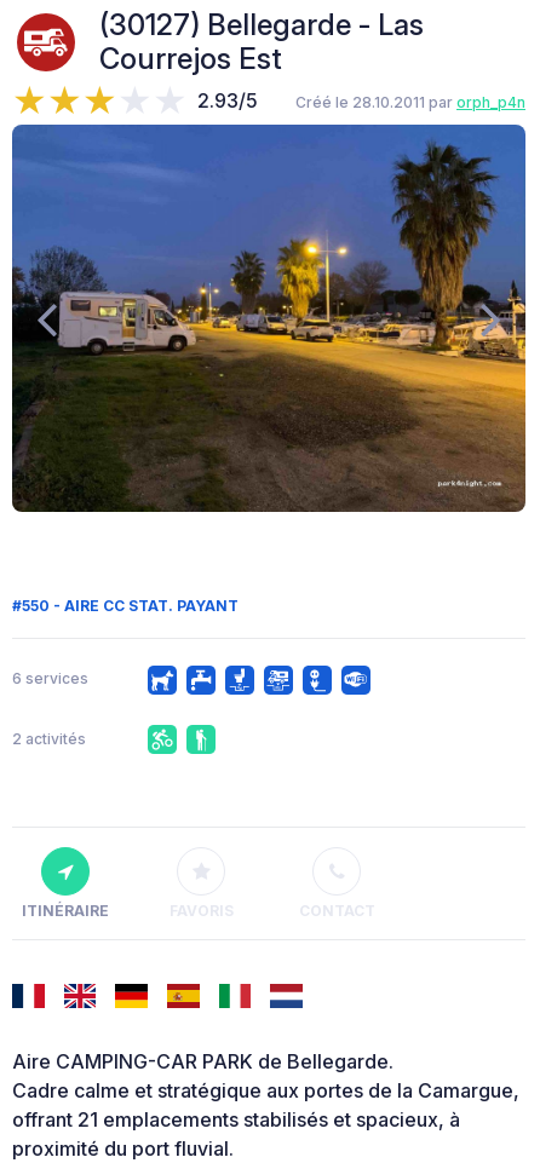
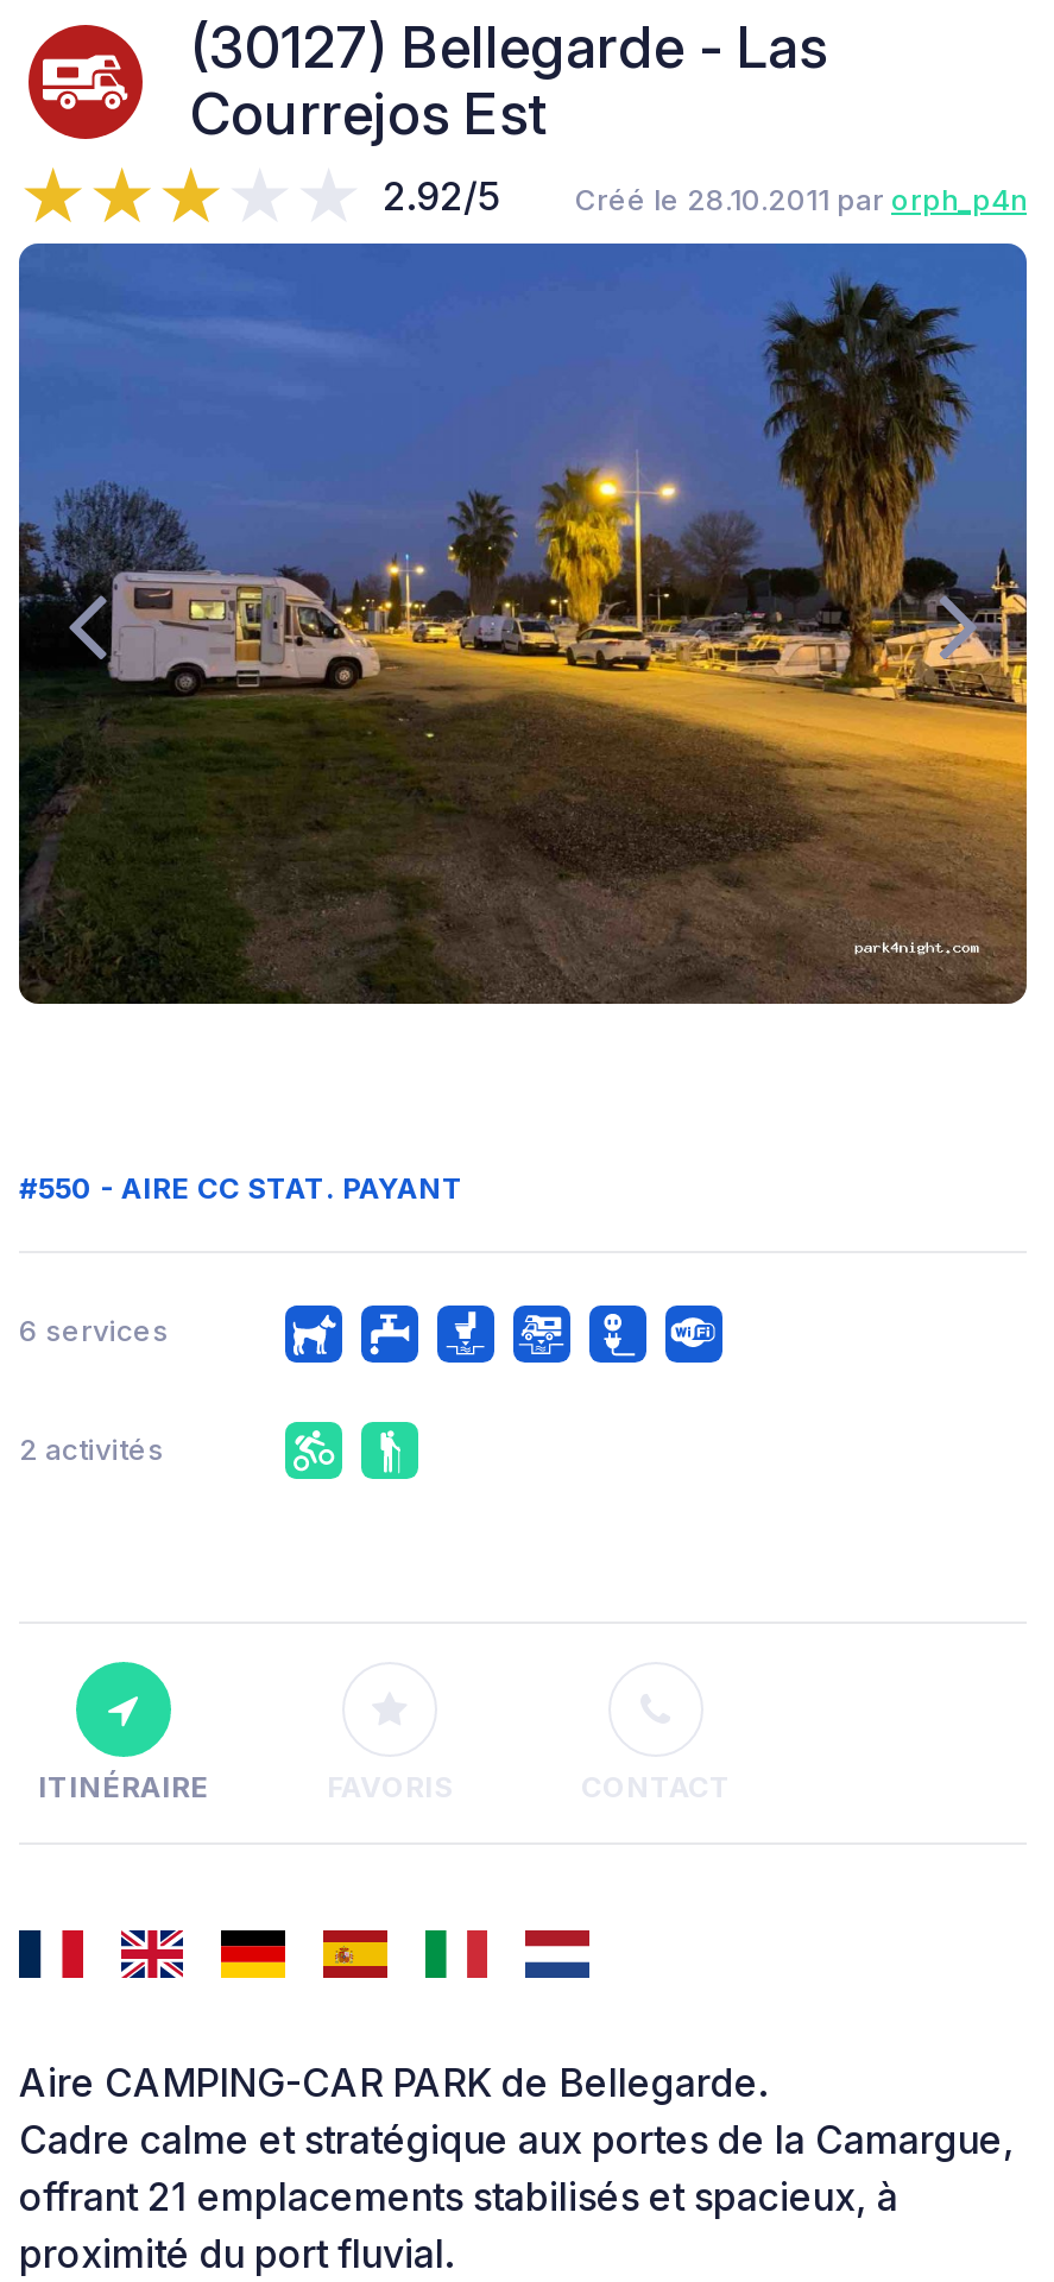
- 2.93/5
+ 2.92/5
